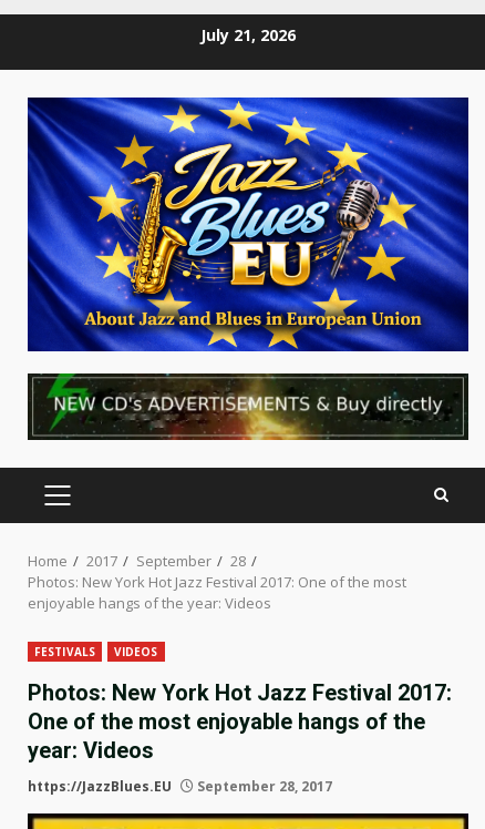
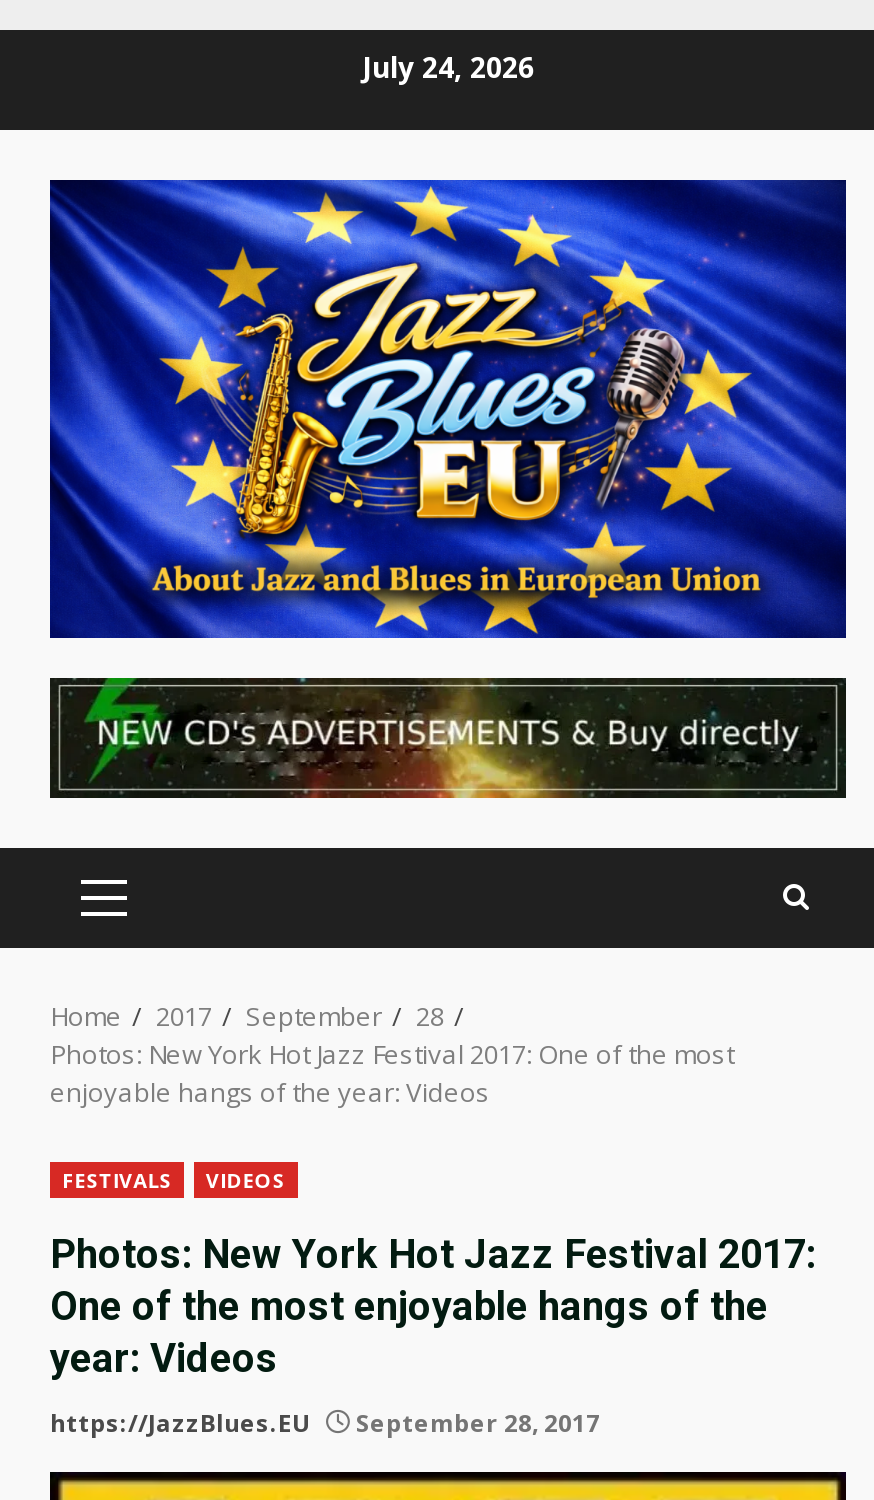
- July 21, 2026
+ July 24, 2026
